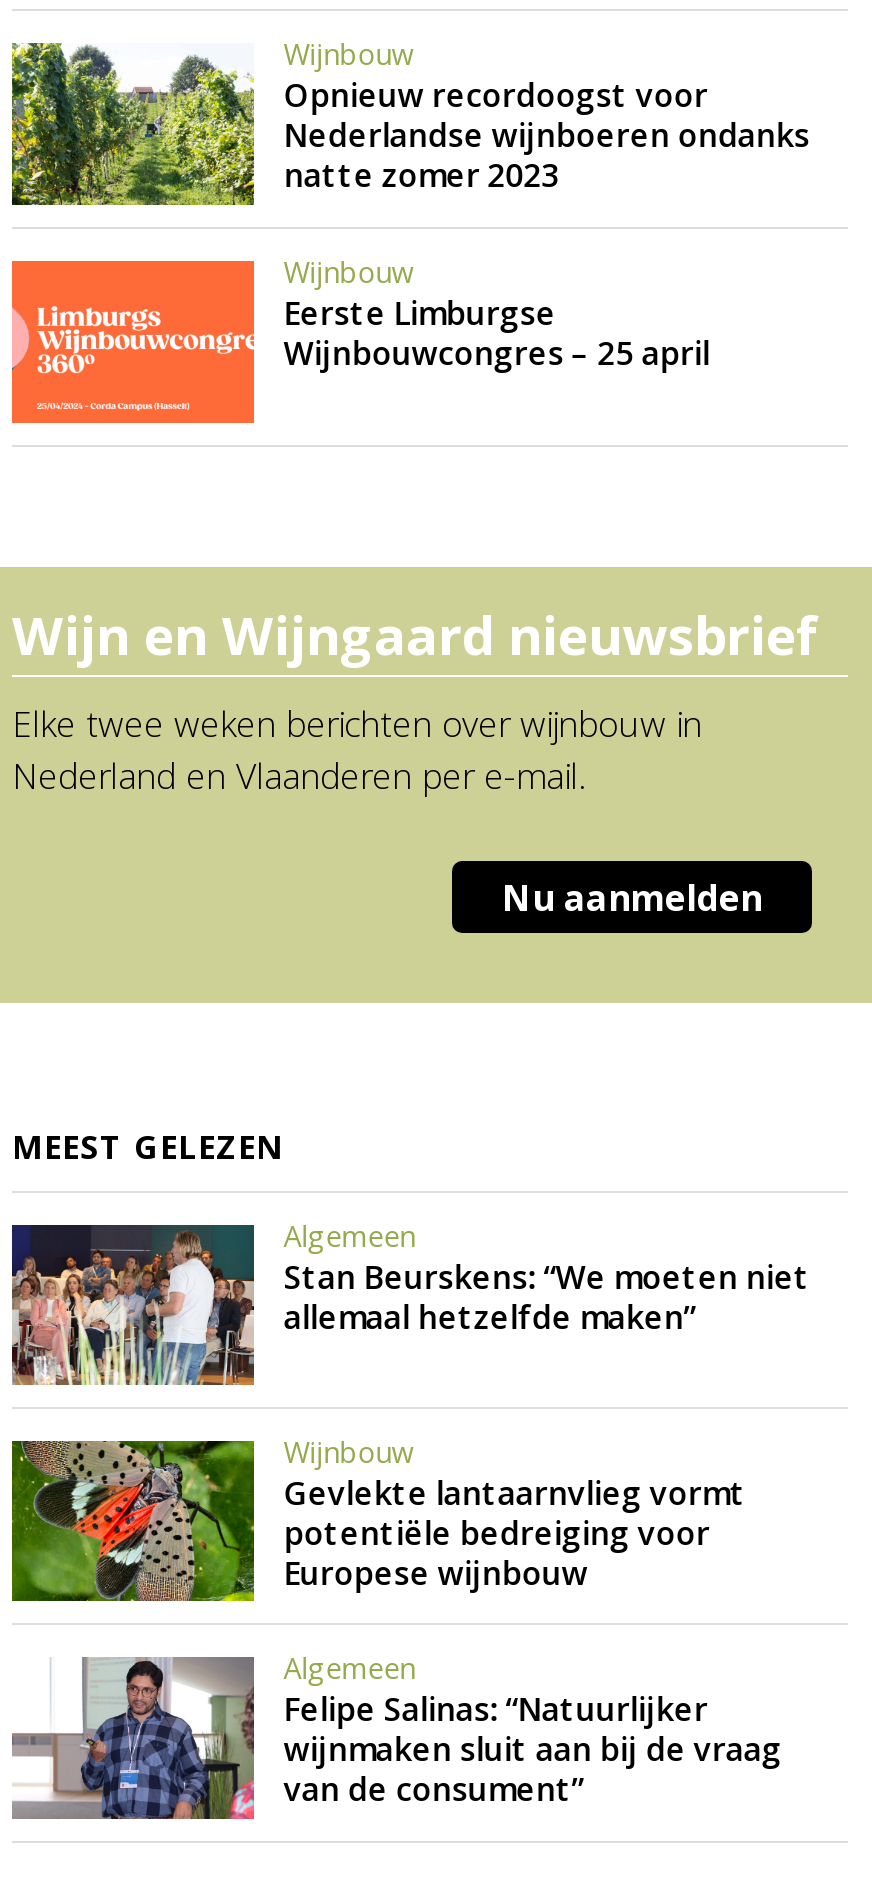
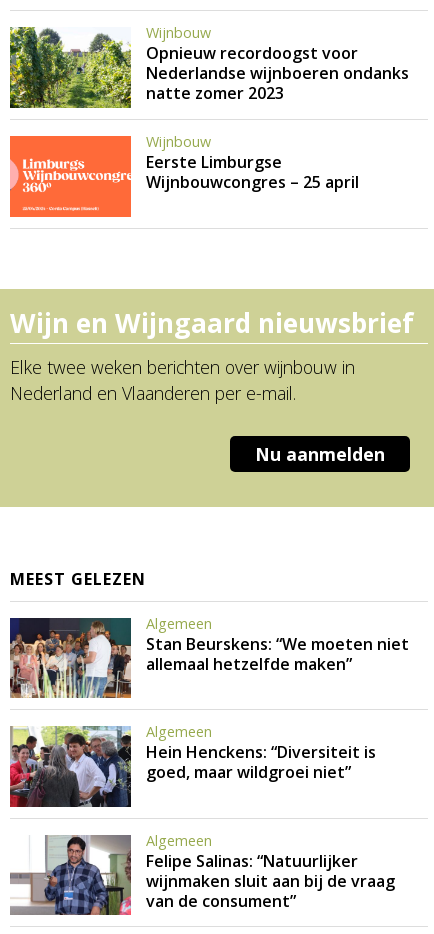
- [image]
- Wijnbouw
- Gevlekte lantaarnvlieg vormt
- potentiële bedreiging voor
- Europese wijnbouw
+ [image]
+ Algemeen
+ Hein Henckens: “Diversiteit is
+ goed, maar wildgroei niet”
